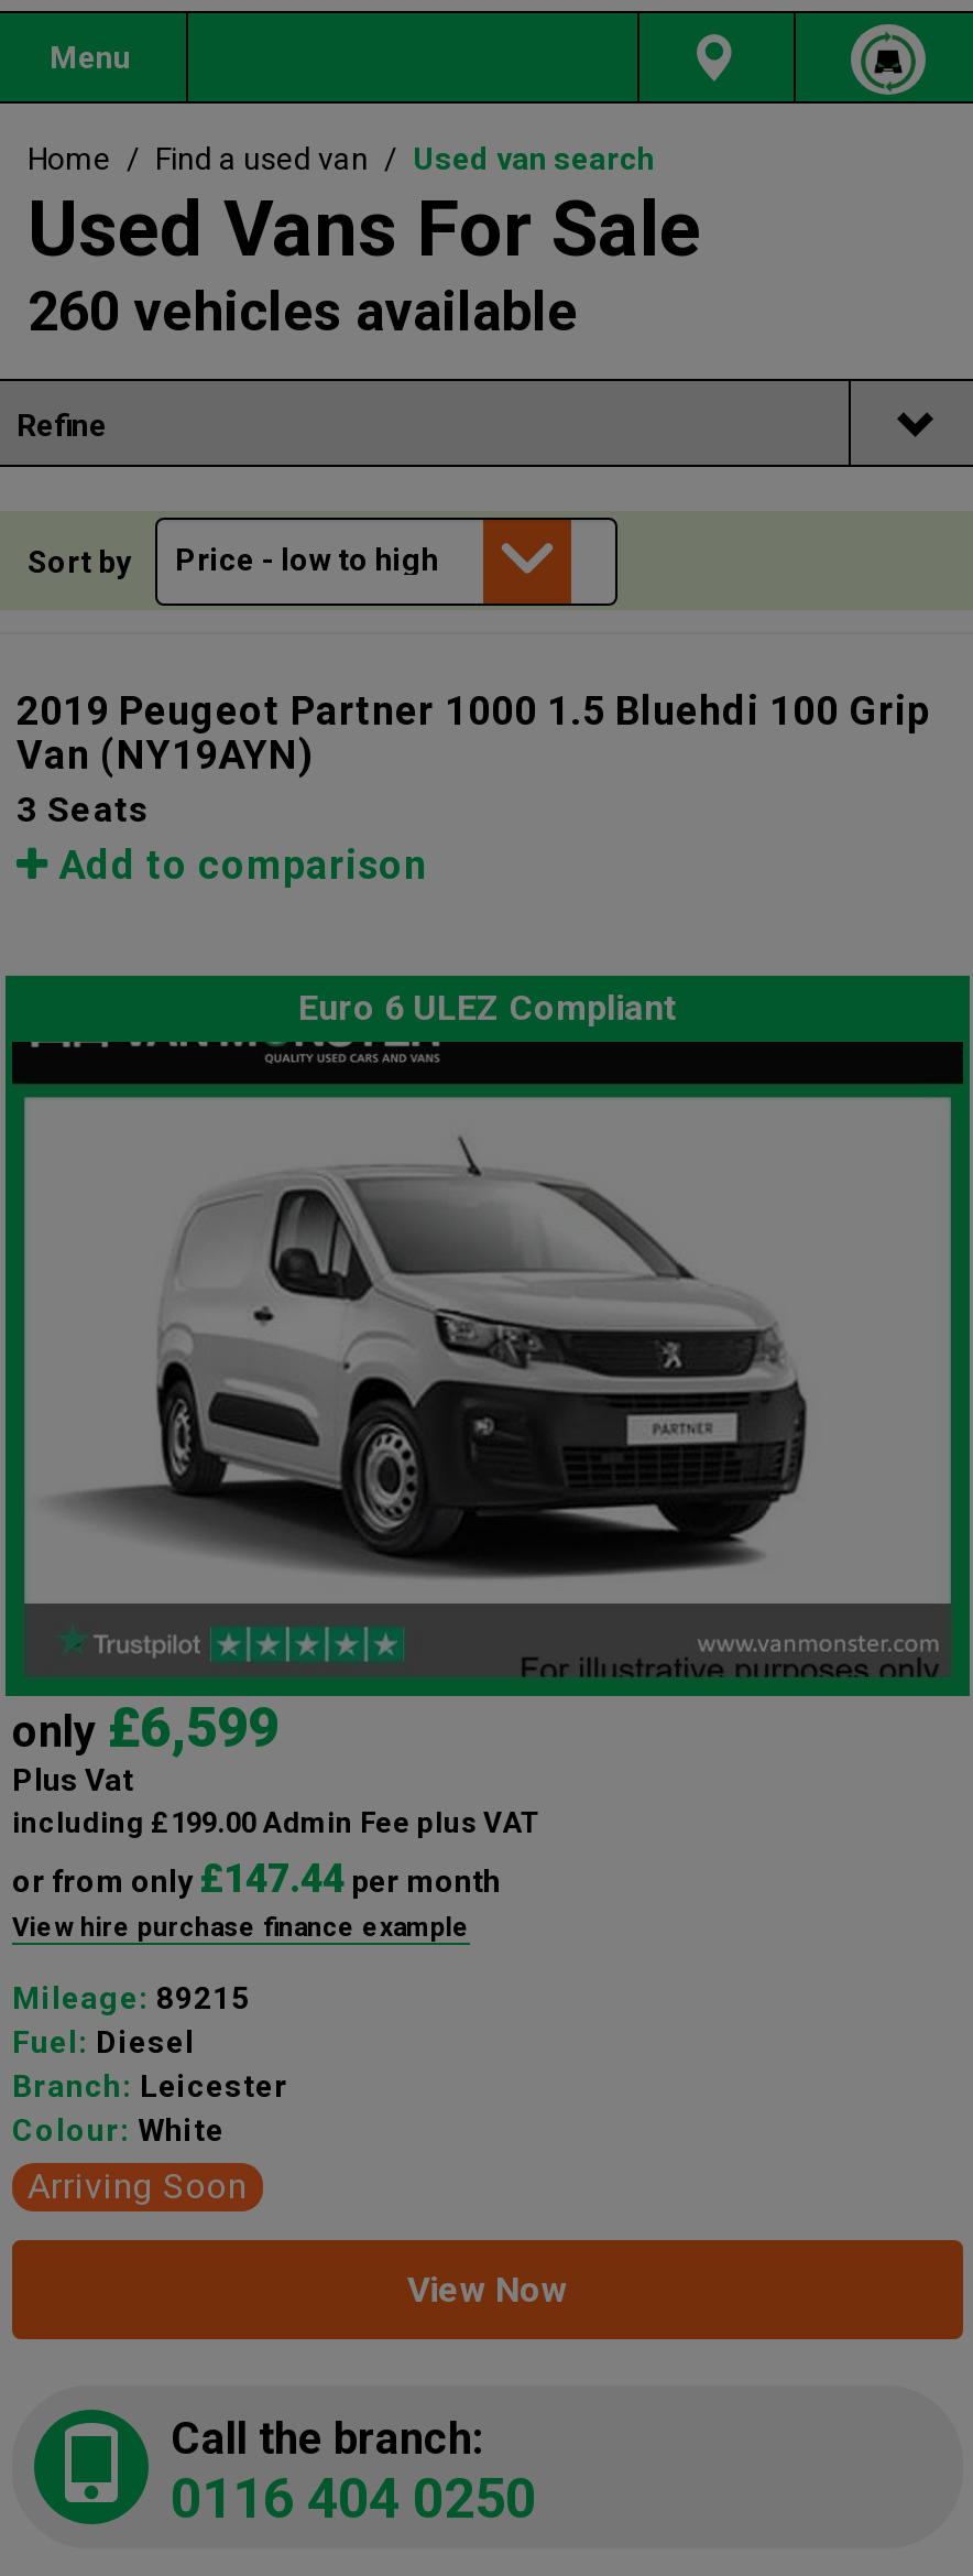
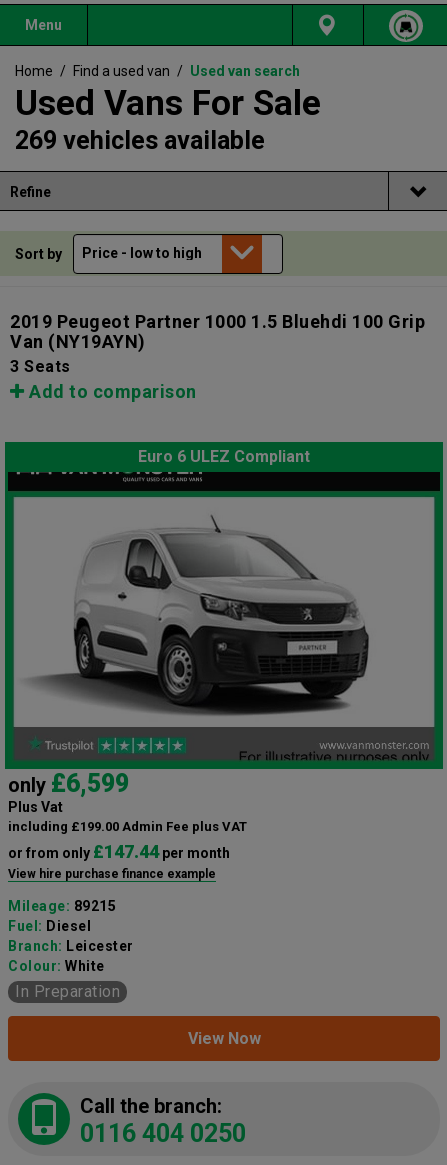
- 260 vehicles available
+ 269 vehicles available

- Arriving Soon
+ In Preparation
